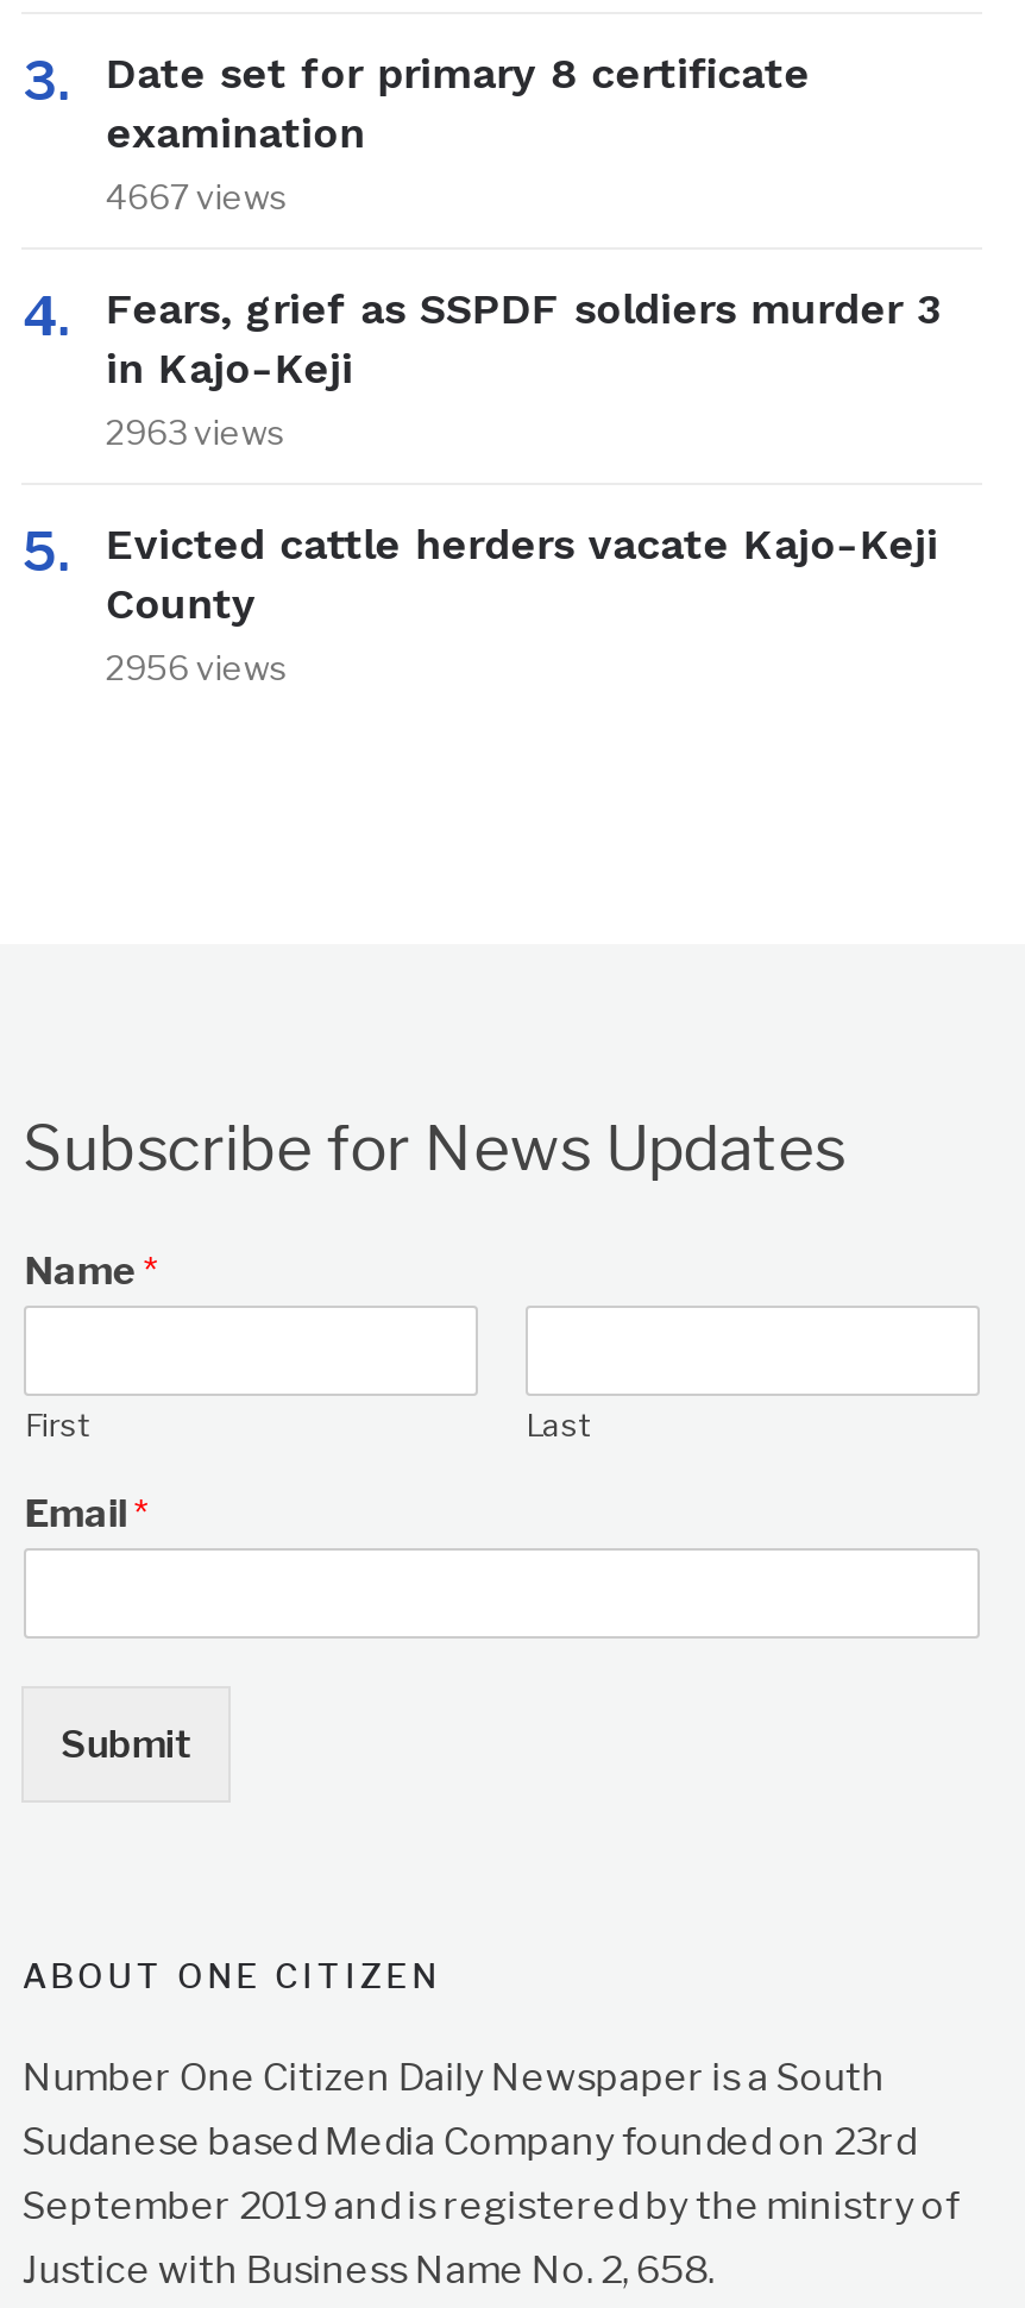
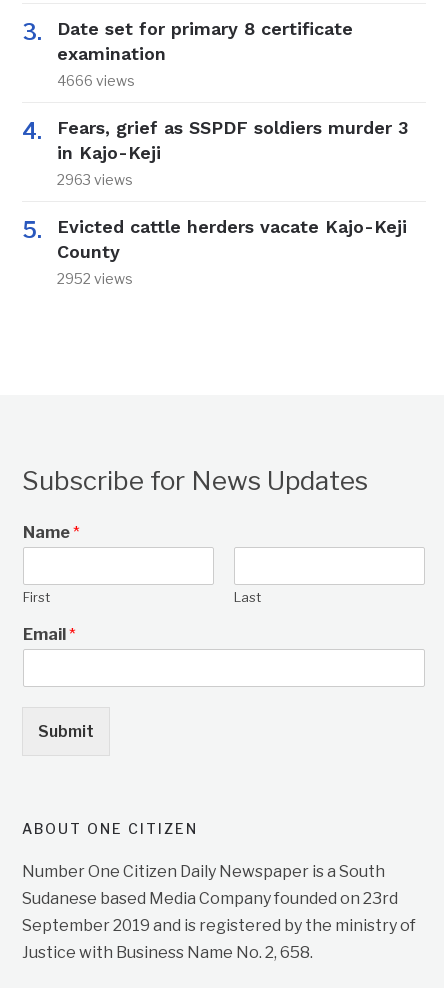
- 4667 views
+ 4666 views

- 2956 views
+ 2952 views
